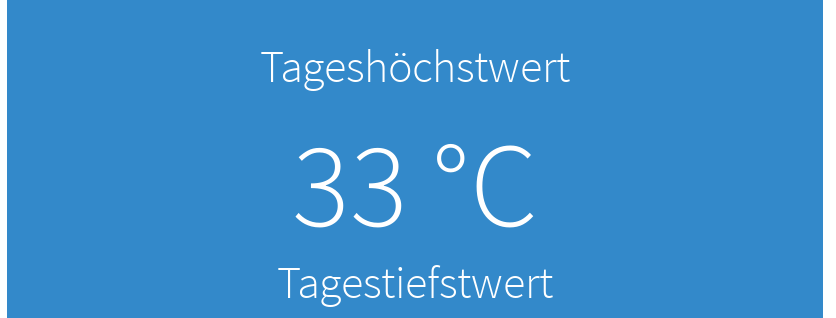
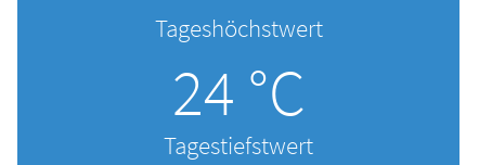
- 33 °C
+ 24 °C
